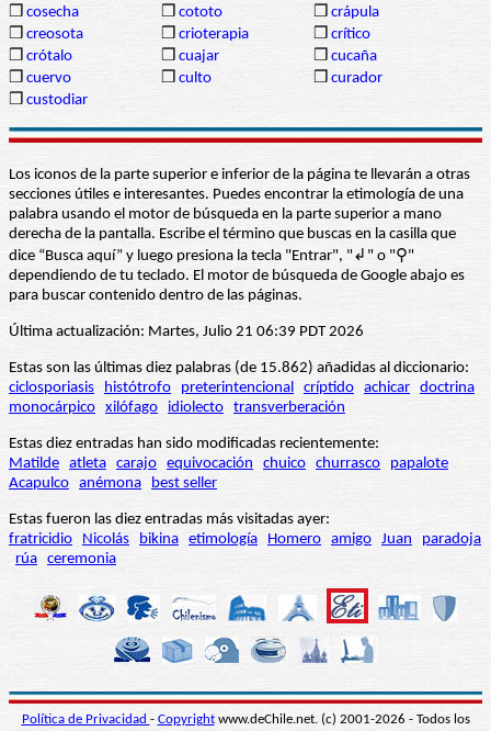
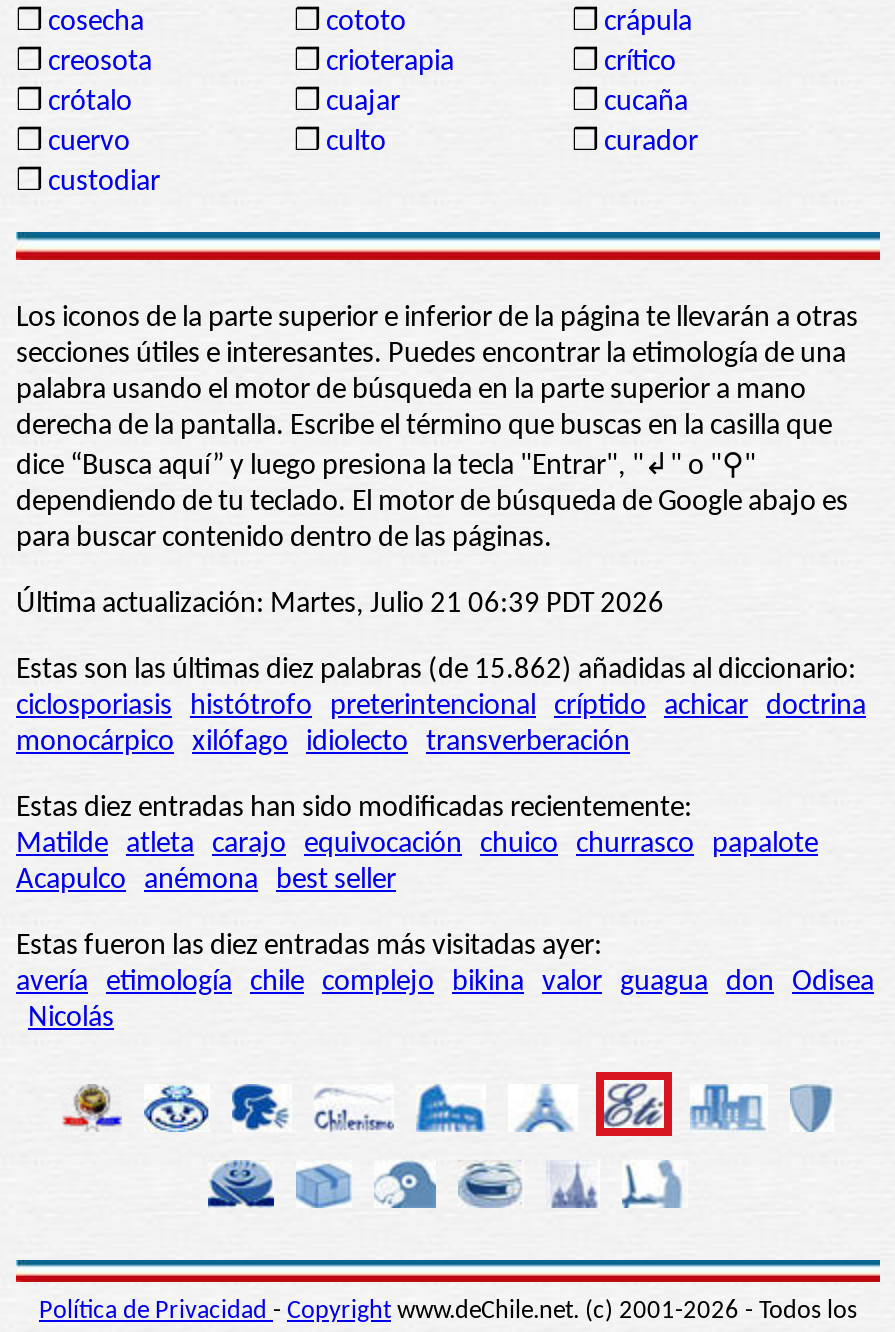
- fratricidio Nicolás bikina etimología Homero amigo Juan paradoja
- rúa ceremonia
+ avería etimología chile complejo bikina valor guagua don Odisea
+ Nicolás
